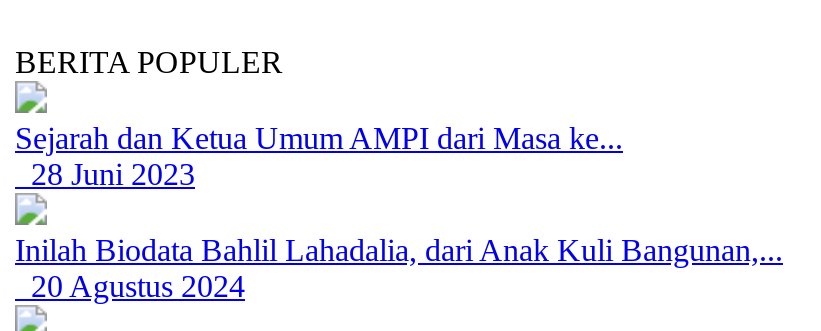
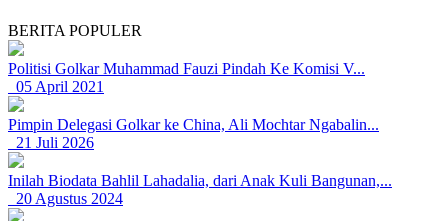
- Sejarah dan Ketua Umum AMPI dari Masa ke...
- 28 Juni 2023
+ Politisi Golkar Muhammad Fauzi Pindah Ke Komisi V...
+ 05 April 2021
+ Pimpin Delegasi Golkar ke China, Ali Mochtar Ngabalin...
+ 21 Juli 2026
